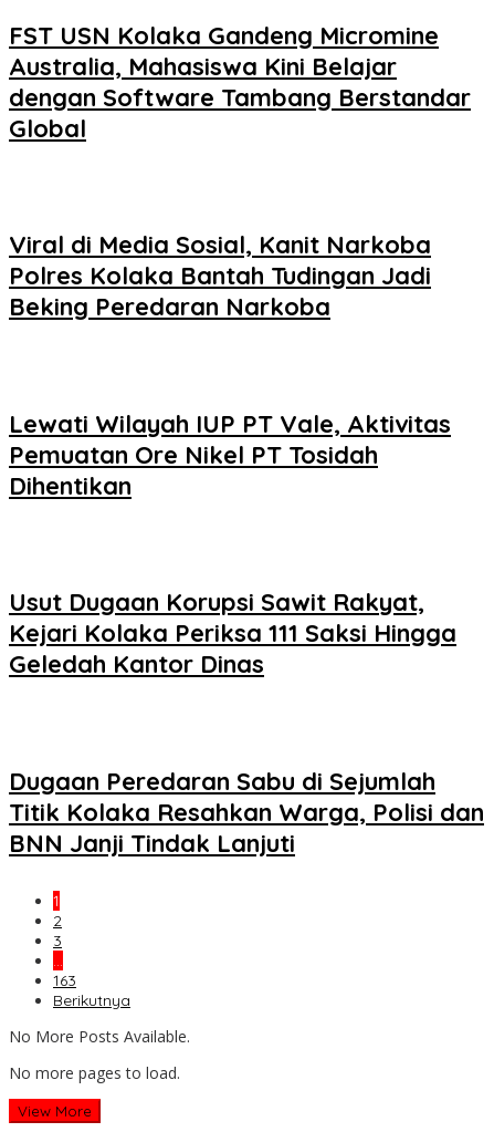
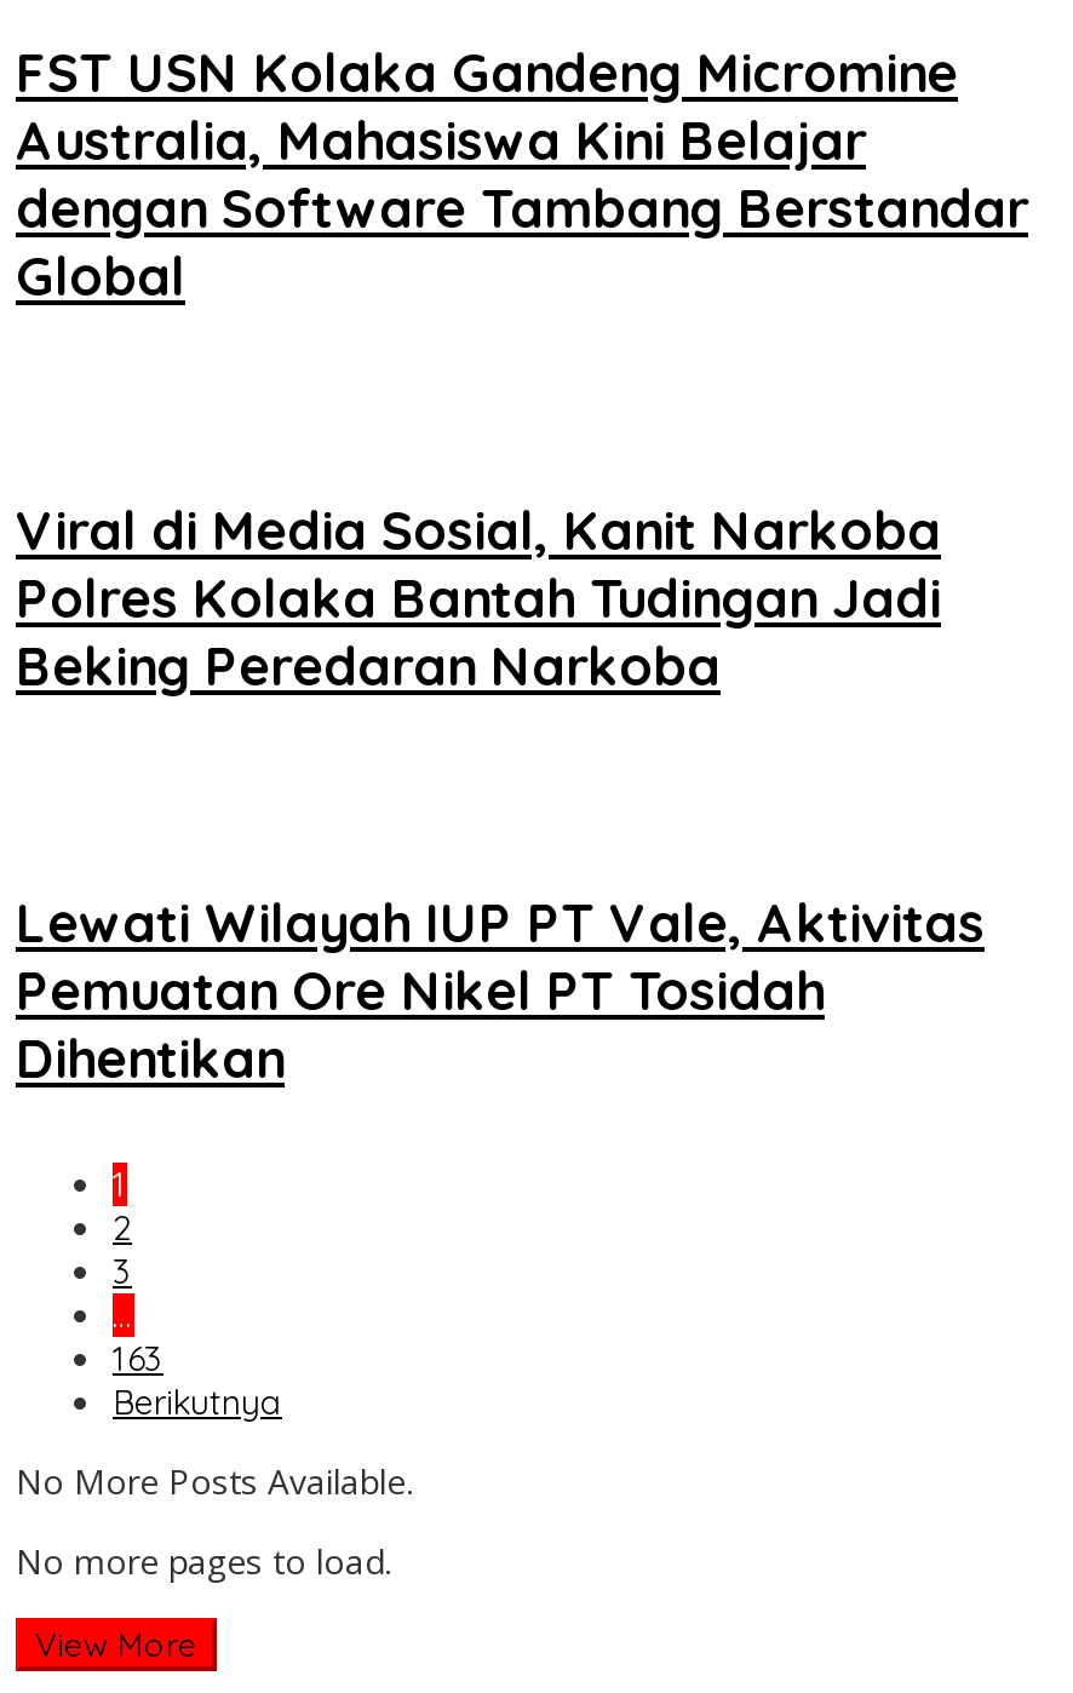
- Usut Dugaan Korupsi Sawit Rakyat,
- Kejari Kolaka Periksa 111 Saksi Hingga
- Geledah Kantor Dinas

- Dugaan Peredaran Sabu di Sejumlah
- Titik Kolaka Resahkan Warga, Polisi dan
- BNN Janji Tindak Lanjuti
